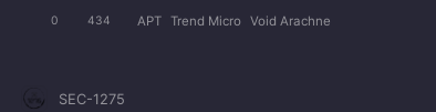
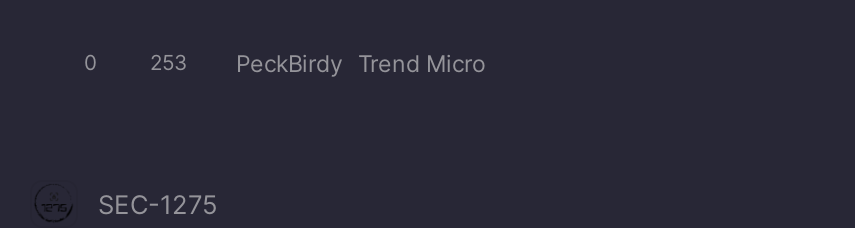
- 434
- APT Trend Micro Void Arachne
+ 253
+ PeckBirdy Trend Micro
